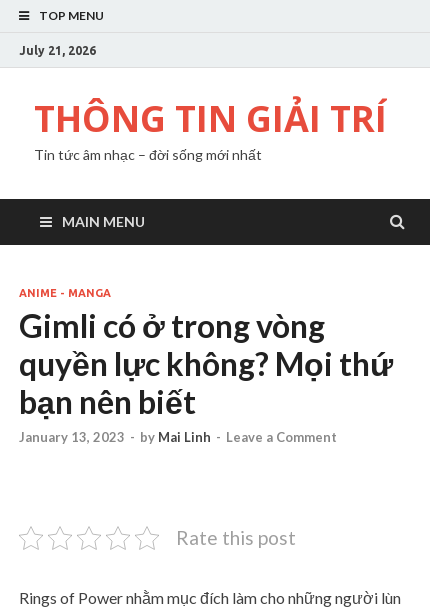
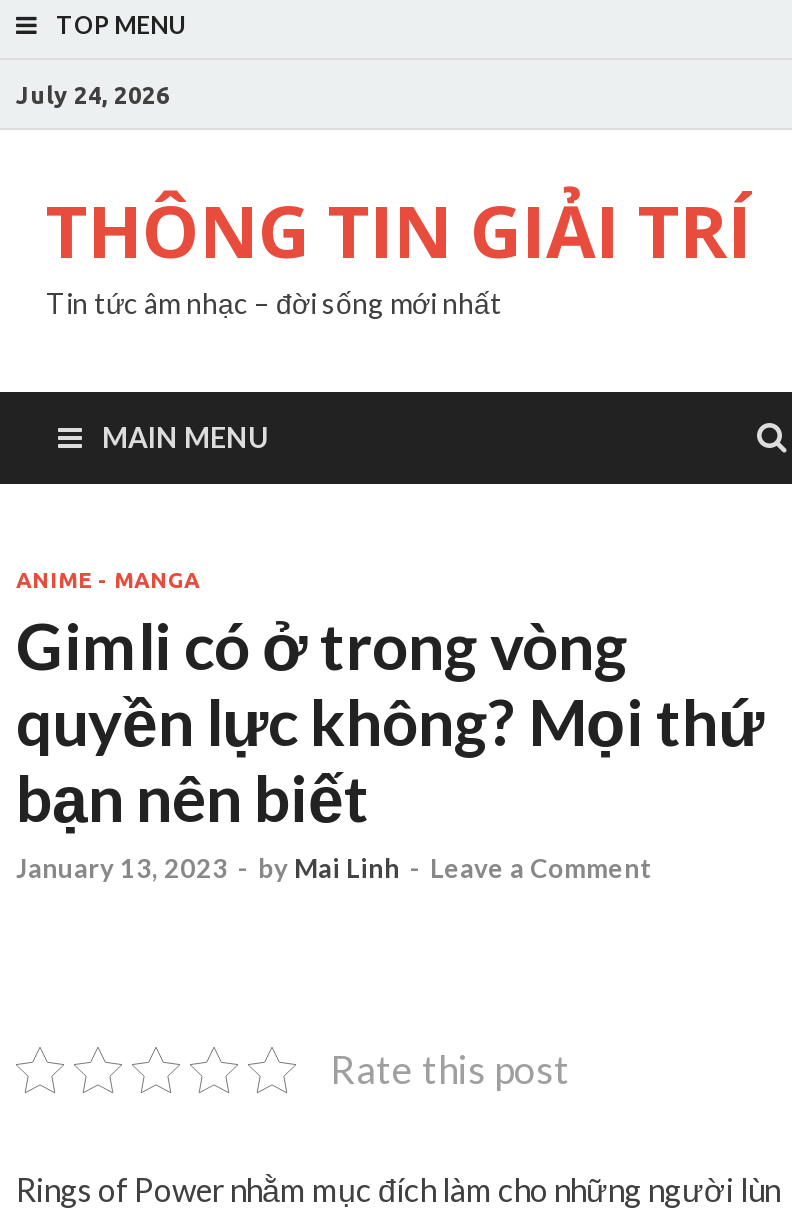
- July 21, 2026
+ July 24, 2026
